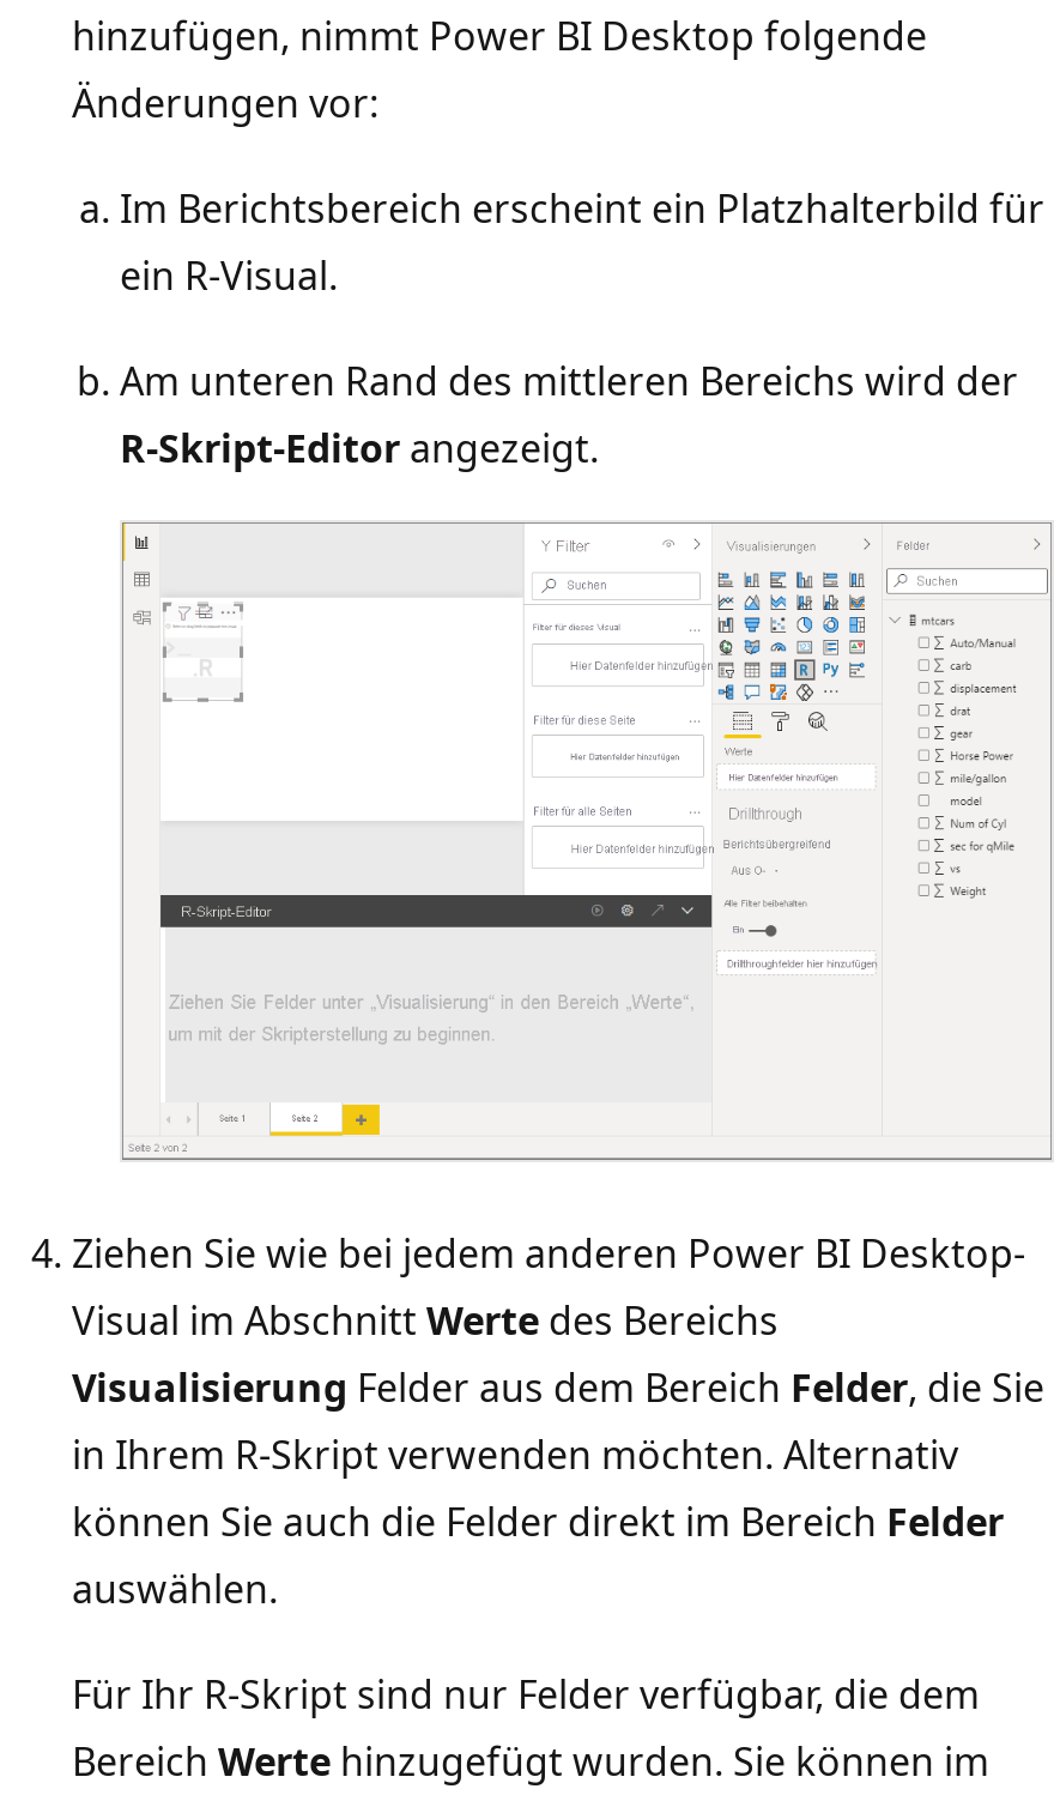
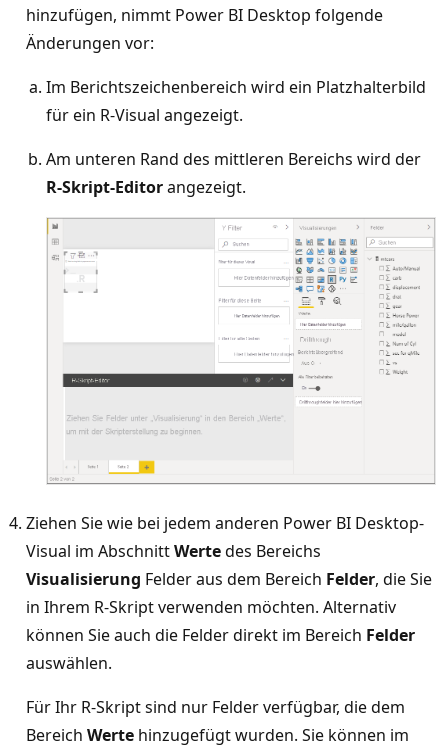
- Im Berichtsbereich erscheint ein Platzhalterbild für
- ein R-Visual.
+ Im Berichtszeichenbereich wird ein Platzhalterbild
+ für ein R-Visual angezeigt.
